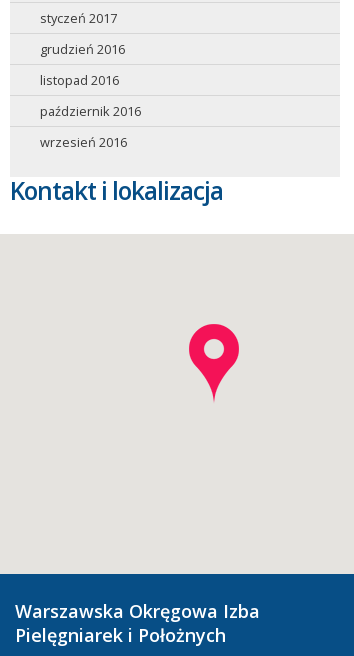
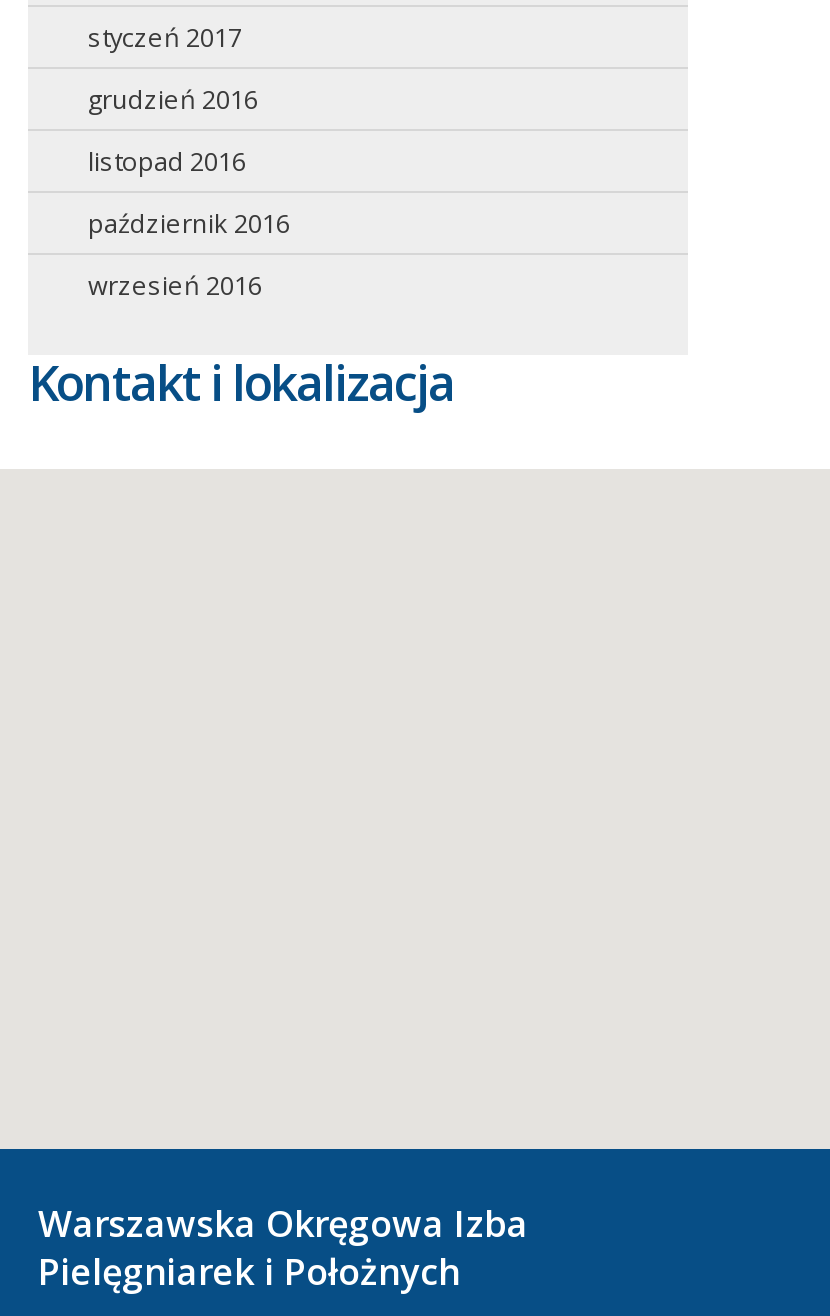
- [image]
